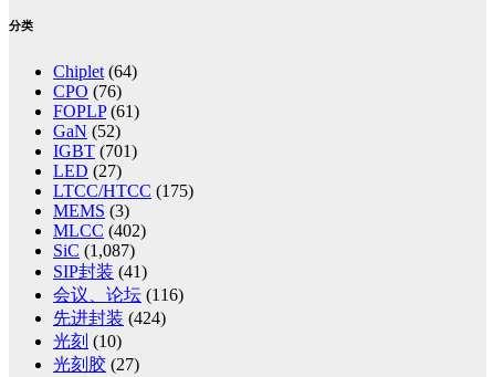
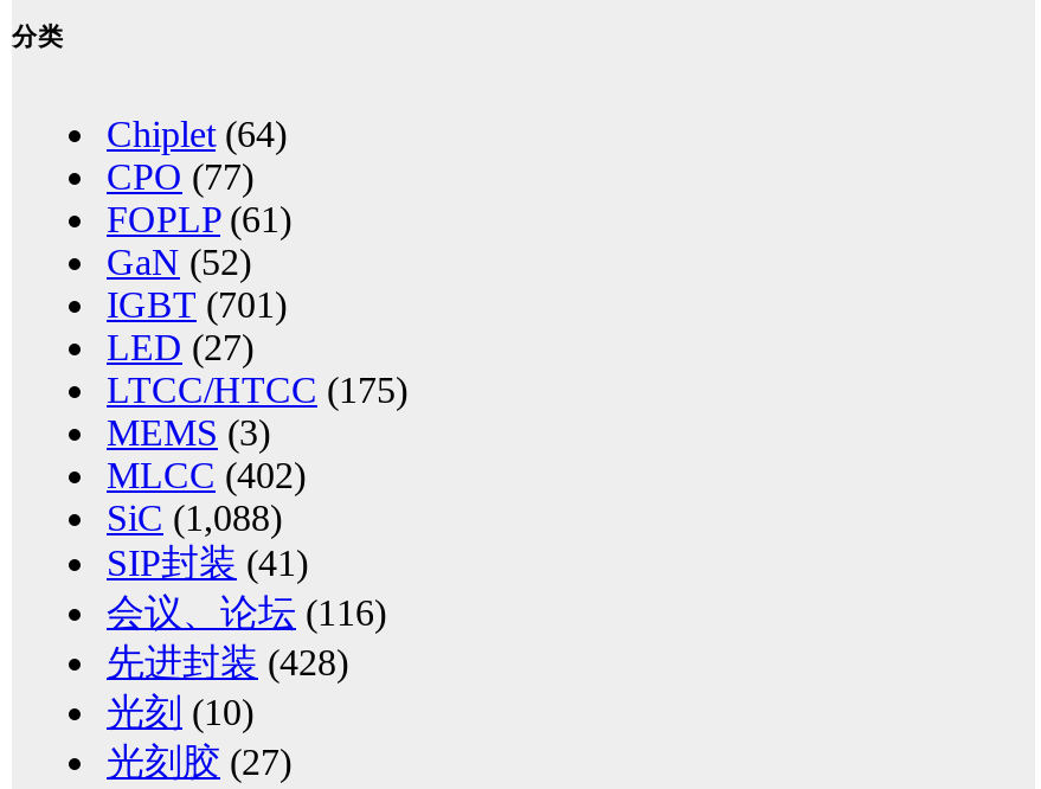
- CPO (76)
+ CPO (77)

- SiC (1,087)
+ SiC (1,088)

- 先进封装(424)
+ 先进封装(428)
